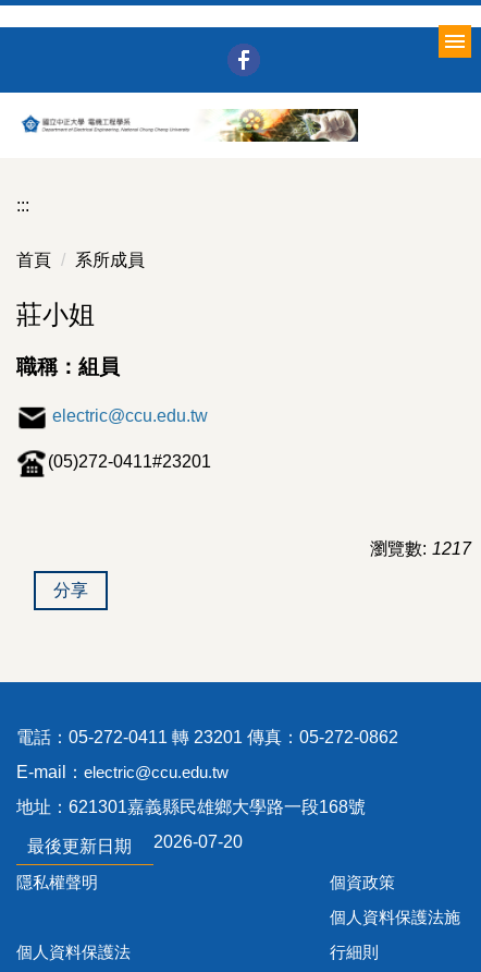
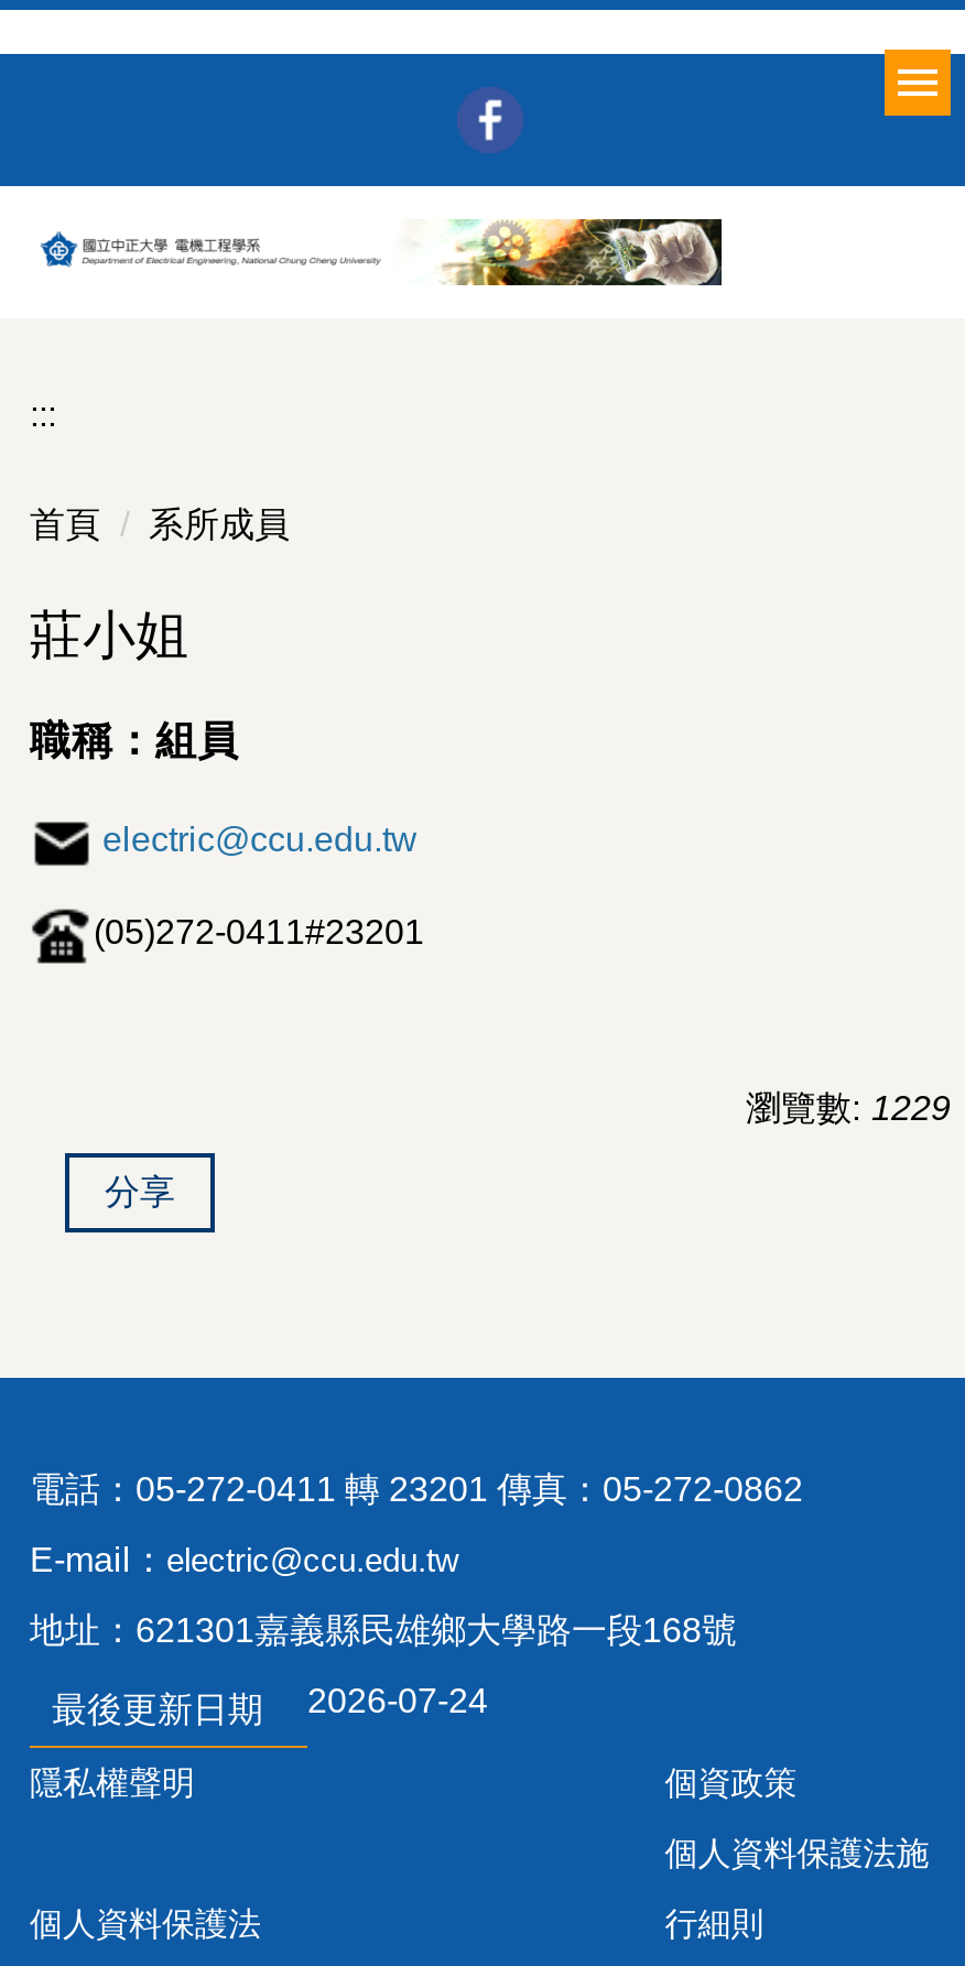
- 瀏覽數: 1217
+ 瀏覽數: 1229

- 最後更新日期 2026-07-20
+ 最後更新日期 2026-07-24
